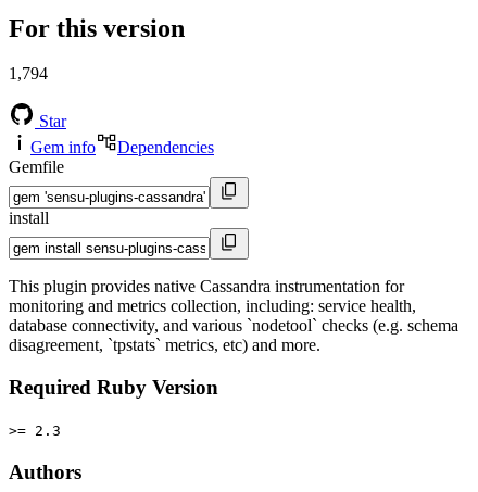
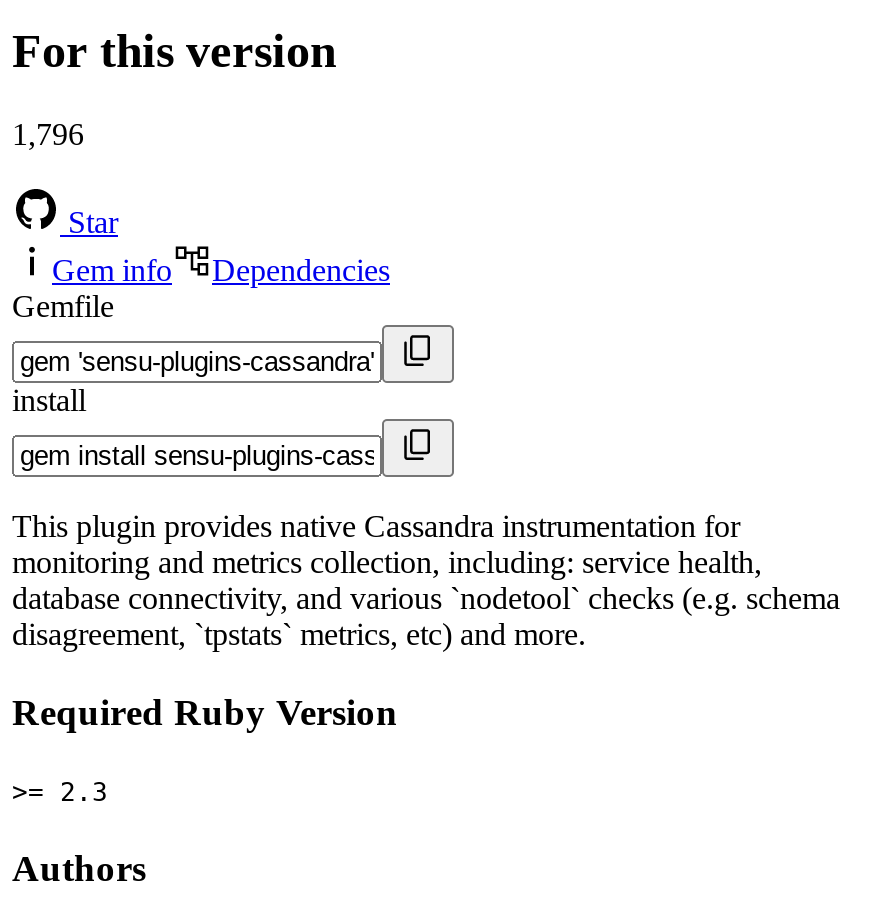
- 1,794
+ 1,796
